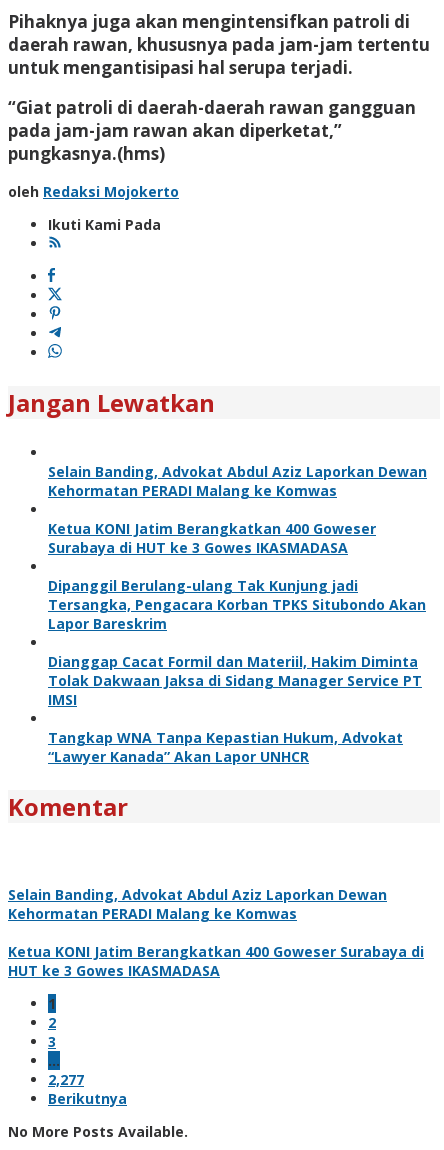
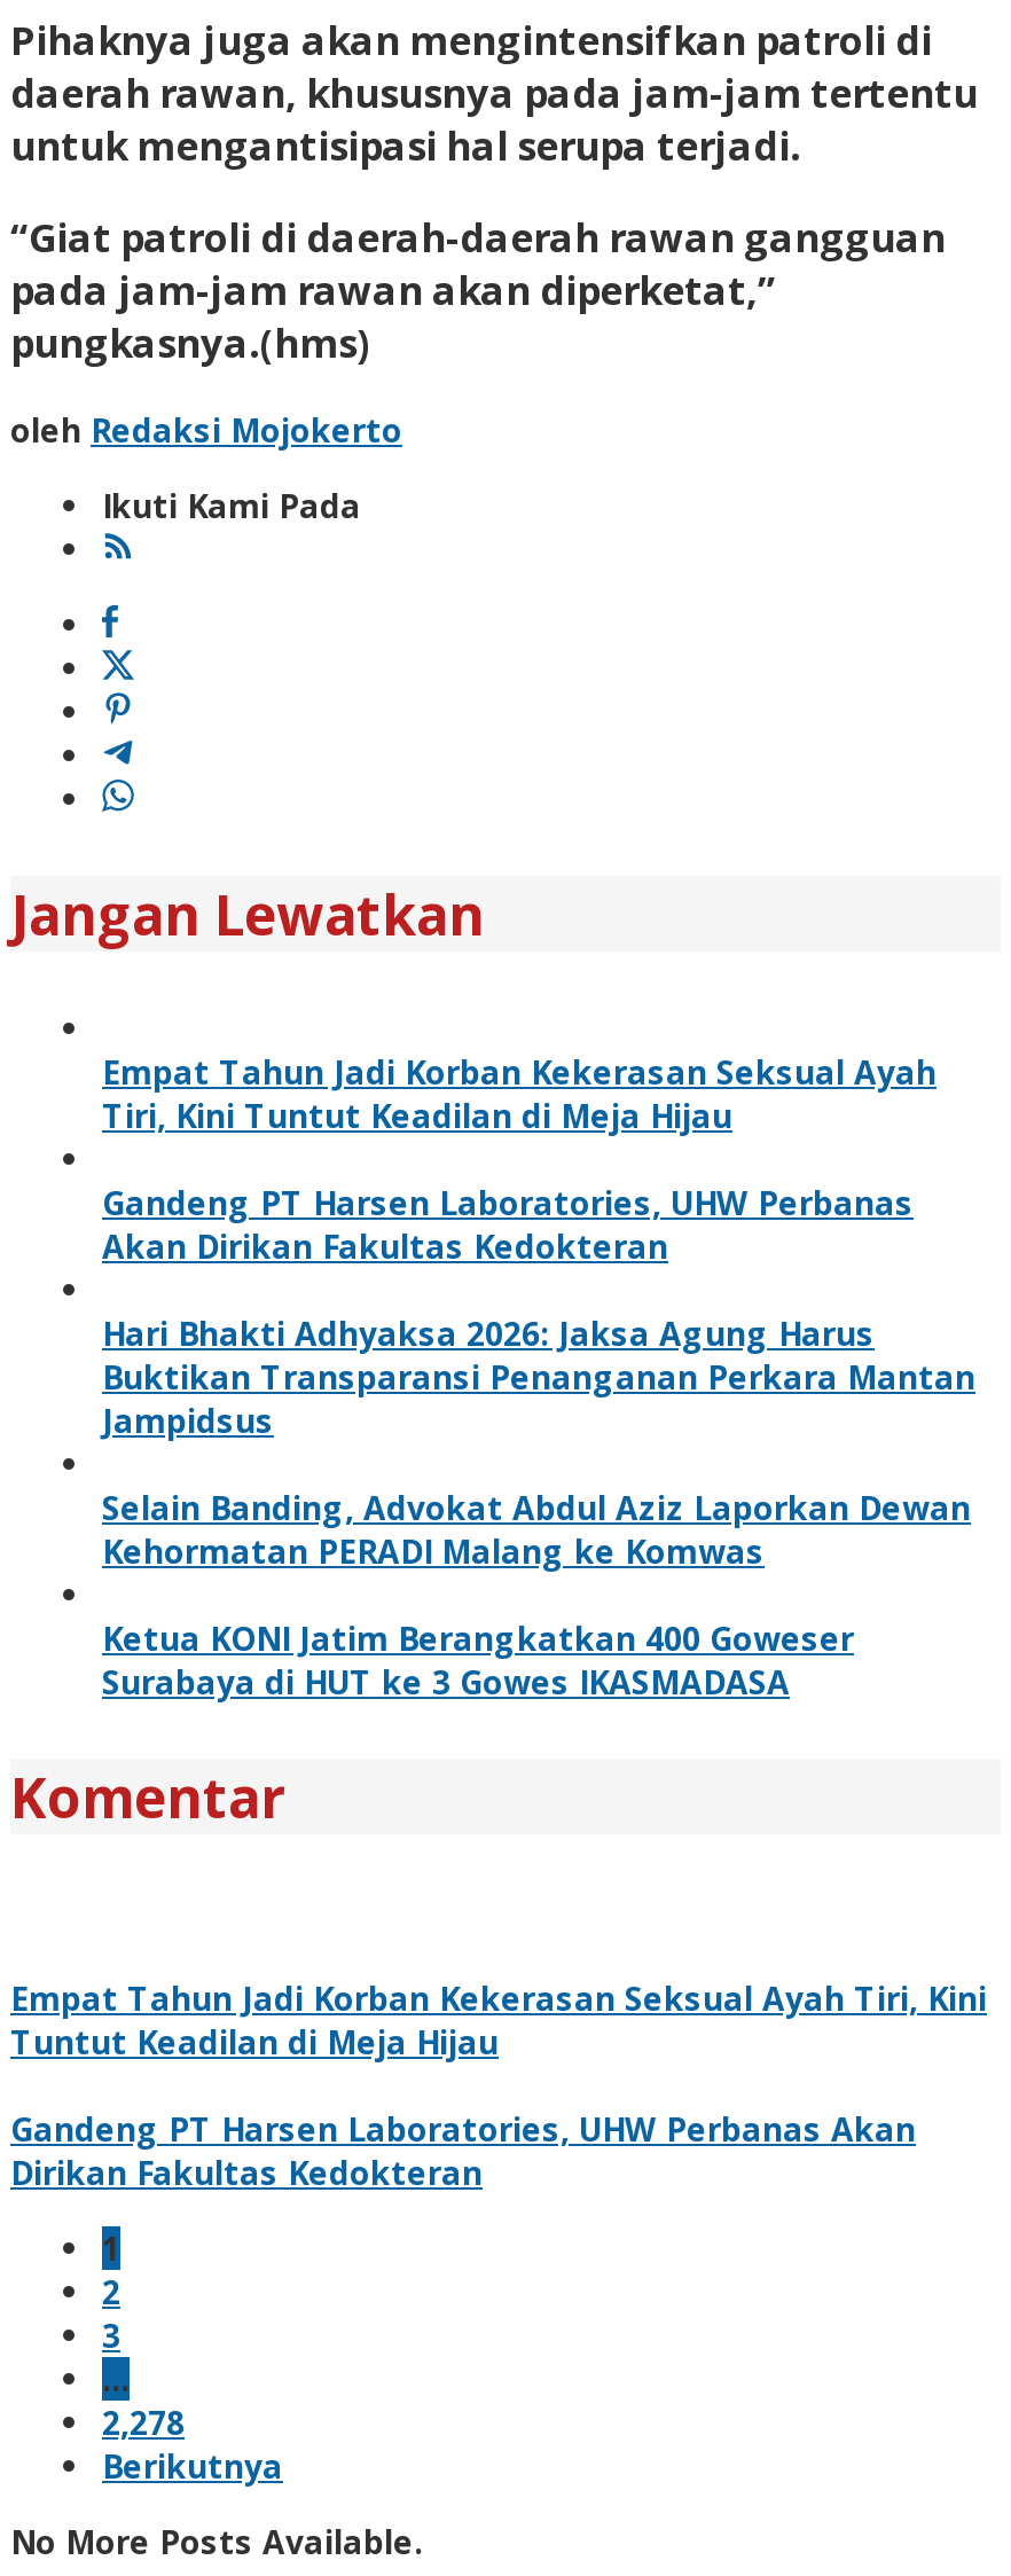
+ Empat Tahun Jadi Korban Kekerasan Seksual Ayah
+ Tiri, Kini Tuntut Keadilan di Meja Hijau
+ Gandeng PT Harsen Laboratories, UHW Perbanas
+ Akan Dirikan Fakultas Kedokteran
+ Hari Bhakti Adhyaksa 2026: Jaksa Agung Harus
+ Buktikan Transparansi Penanganan Perkara Mantan
+ Jampidsus

moved down: Selain Banding, Advokat Abdul Aziz Laporkan Dewan | Kehormatan PERADI Malang ke Komwas | Ketua KONI Jatim Berangkatkan 400 Goweser | Surabaya di HUT ke 3 Gowes IKASMADASA

- Dipanggil Berulang-ulang Tak Kunjung jadi
- Tersangka, Pengacara Korban TPKS Situbondo Akan
- Lapor Bareskrim
- Dianggap Cacat Formil dan Materiil, Hakim Diminta
- Tolak Dakwaan Jaksa di Sidang Manager Service PT
- IMSI
- Tangkap WNA Tanpa Kepastian Hukum, Advokat
- “Lawyer Kanada” Akan Lapor UNHCR

- Selain Banding, Advokat Abdul Aziz Laporkan Dewan
- Kehormatan PERADI Malang ke Komwas
+ Empat Tahun Jadi Korban Kekerasan Seksual Ayah Tiri, Kini
+ Tuntut Keadilan di Meja Hijau

- Ketua KONI Jatim Berangkatkan 400 Goweser Surabaya di
- HUT ke 3 Gowes IKASMADASA
+ Gandeng PT Harsen Laboratories, UHW Perbanas Akan
+ Dirikan Fakultas Kedokteran

- 2,277
+ 2,278
